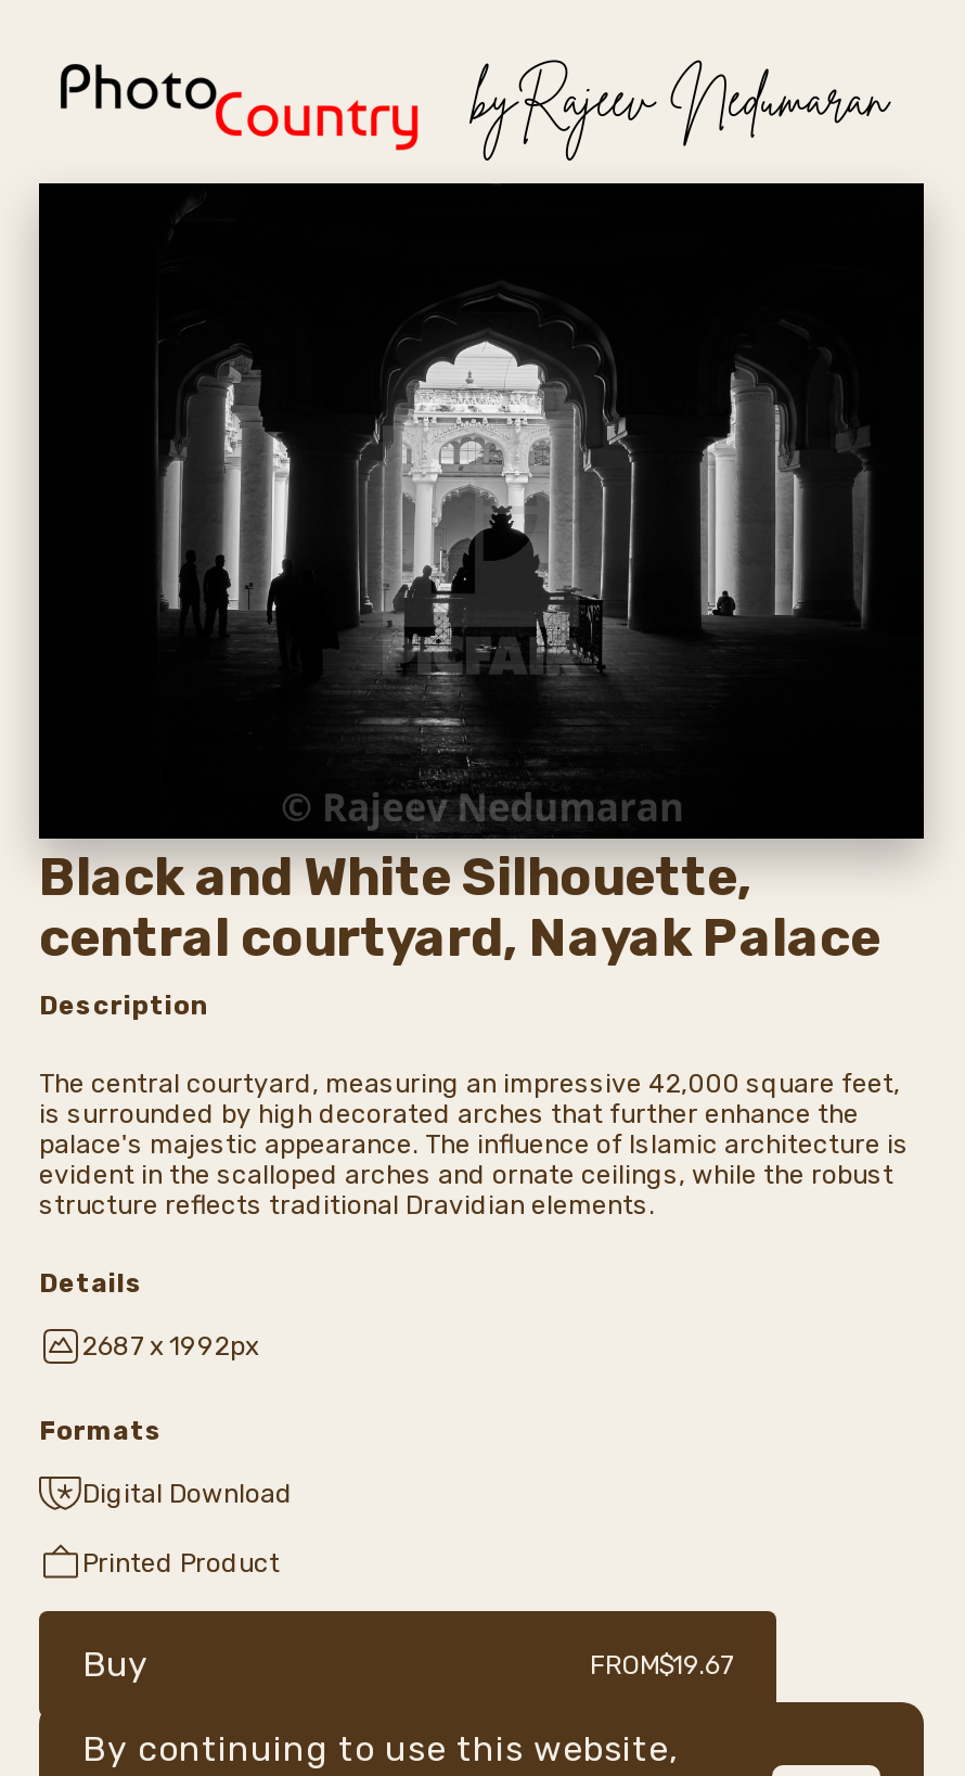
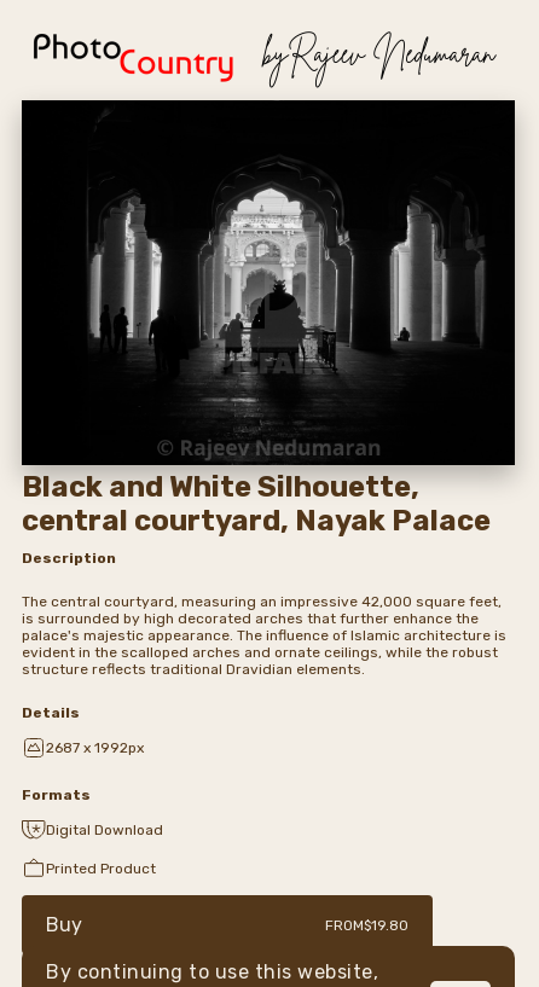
- FROM$19.67
+ FROM$19.80
